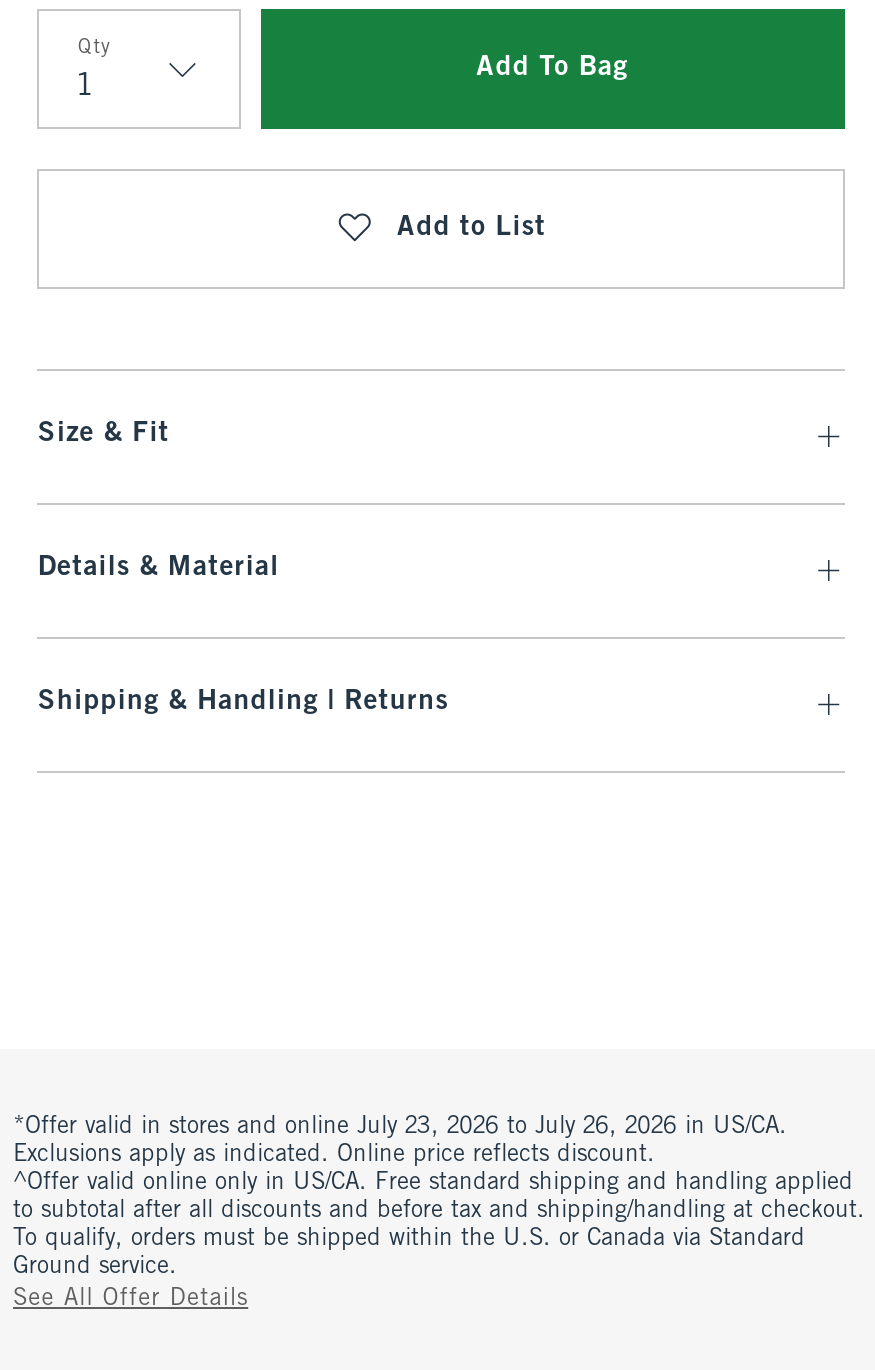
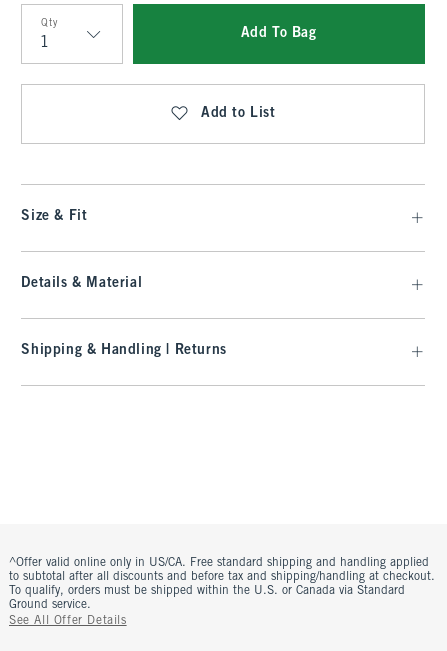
- *Offer valid in stores and online July 23, 2026 to July 26, 2026 in US/CA.
- Exclusions apply as indicated. Online price reflects discount.
